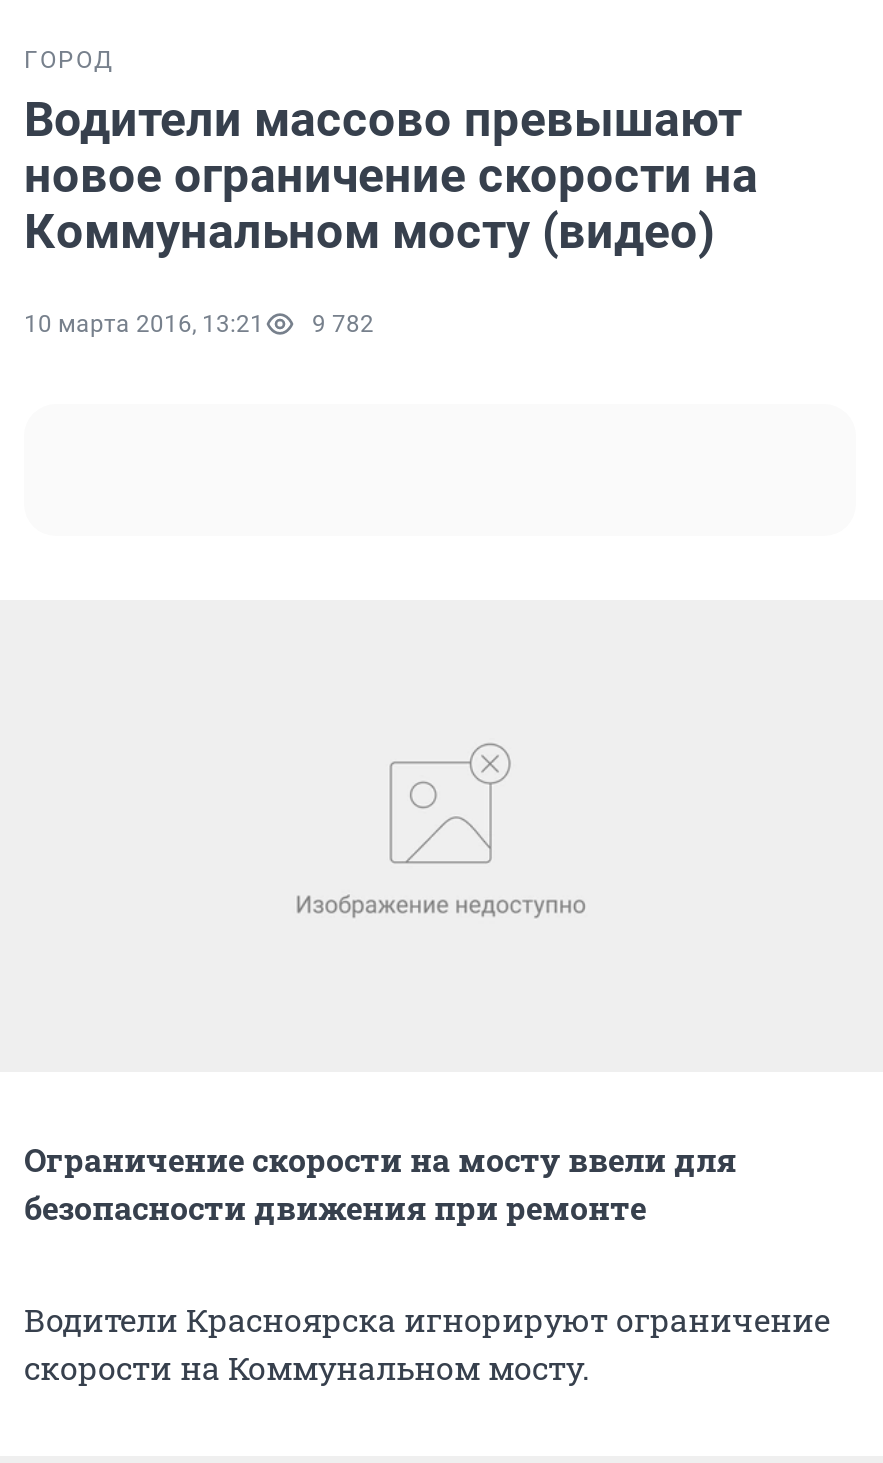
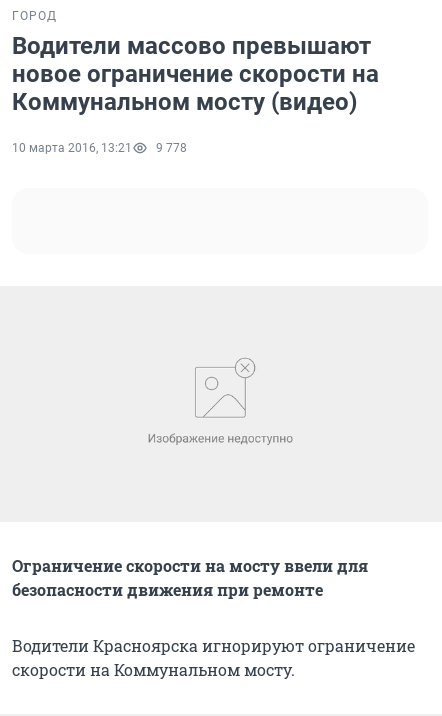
- 10 марта 2016, 13:21 9 782
+ 10 марта 2016, 13:21 9 778
